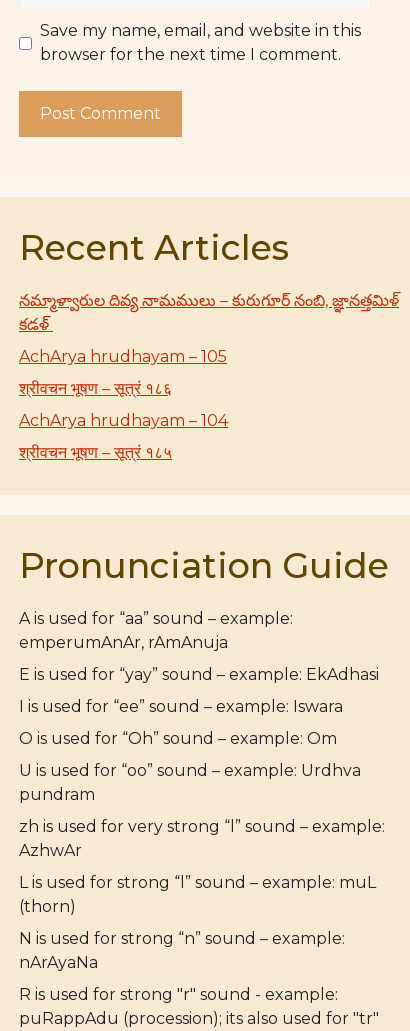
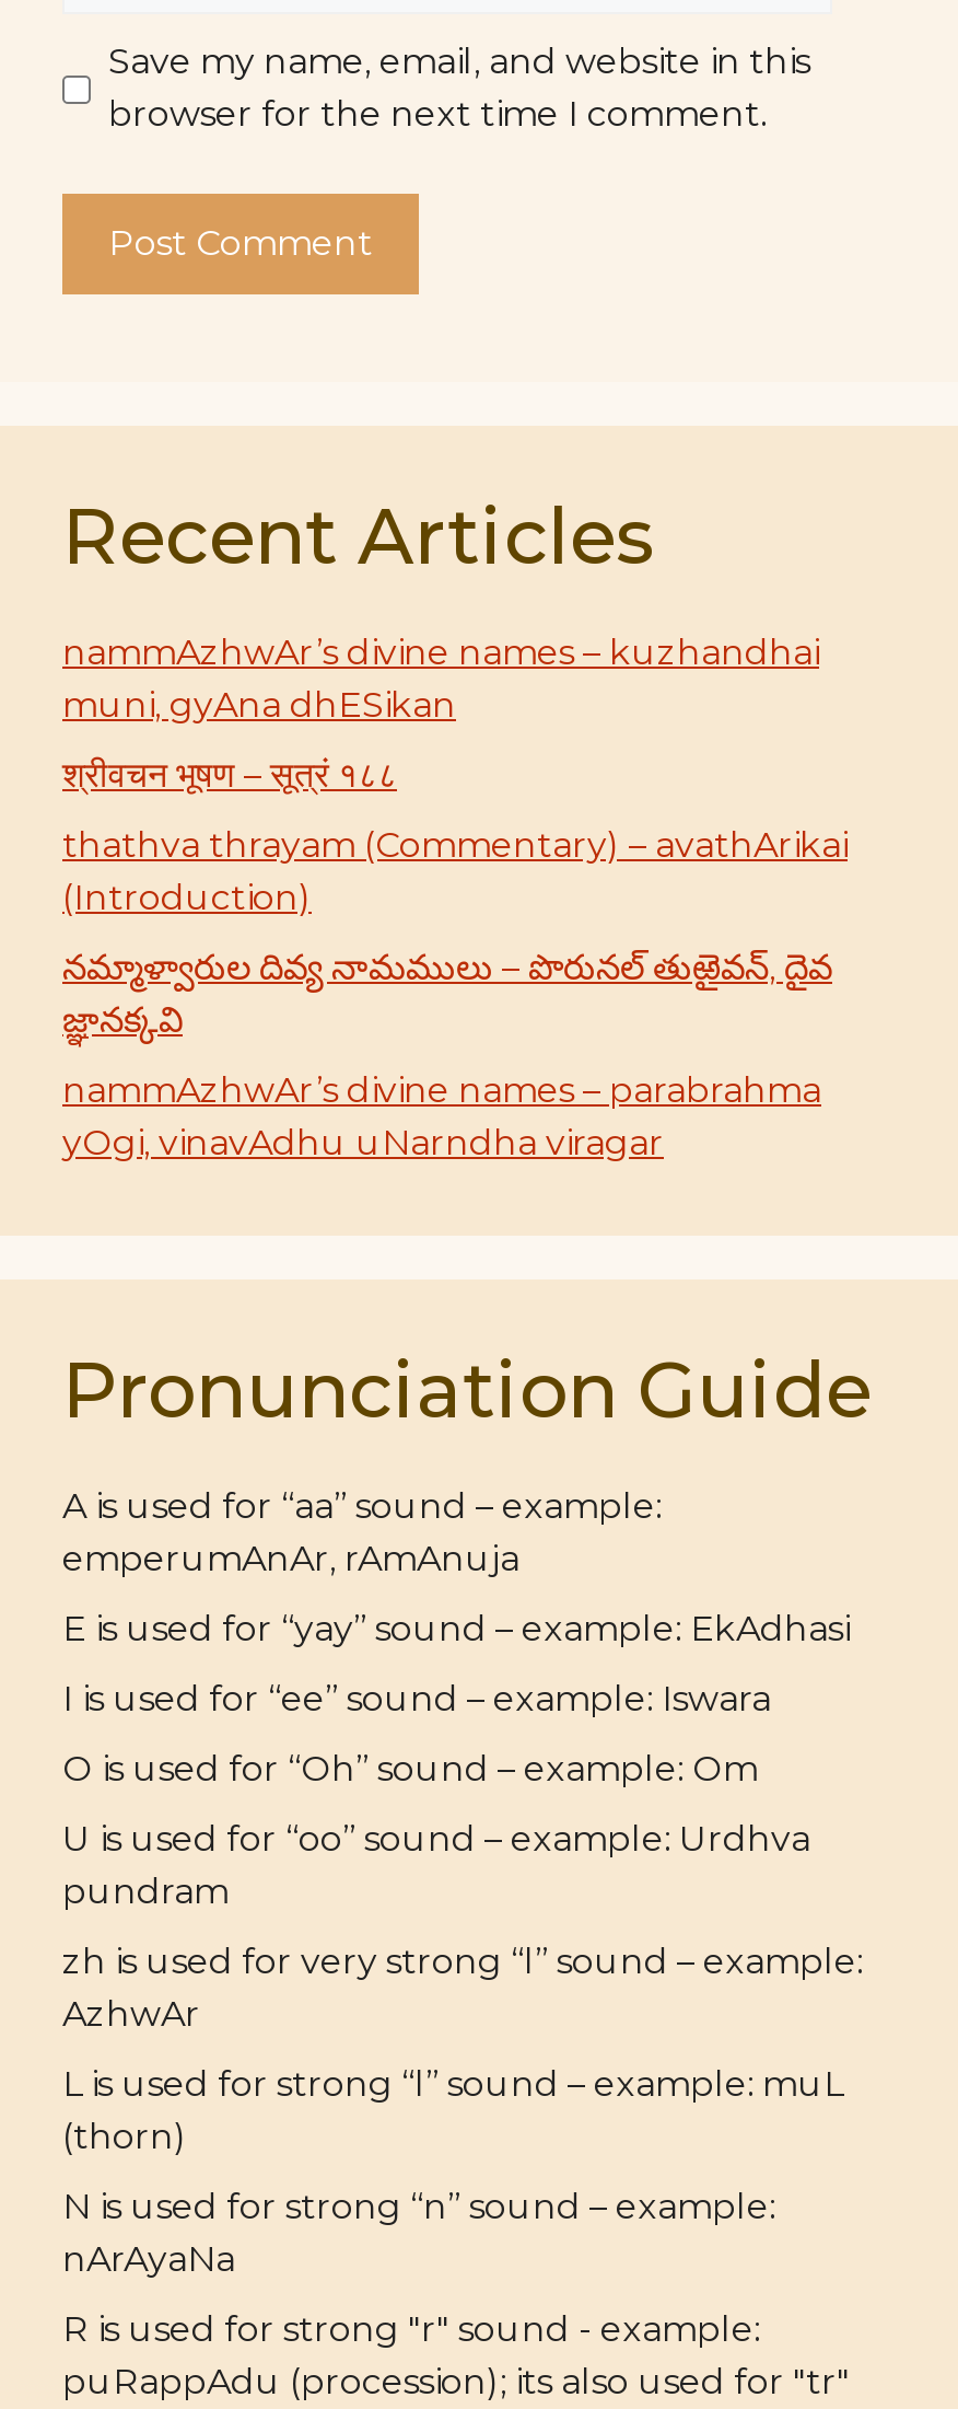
- నమ్మాళ్వారుల దివ్య నామములు – కురుగూర్ నంబి, జ్ఞానత్తమిళ్
- కడళ్
+ nammAzhwAr’s divine names – kuzhandhai
+ muni, gyAna dhESikan

- AchArya hrudhayam – 105
+ श्रीवचन भूषण – सूत्रं १८८

- श्रीवचन भूषण – सूत्रं १८६
+ thathva thrayam (Commentary) – avathArikai
+ (Introduction)

- AchArya hrudhayam – 104
+ నమ్మాళ్వారుల దివ్య నామములు – పొరునల్ తుఱైవన్, దైవ
+ జ్ఞానక్కవి

- श्रीवचन भूषण – सूत्रं १८५
+ nammAzhwAr’s divine names – parabrahma
+ yOgi, vinavAdhu uNarndha viragar
